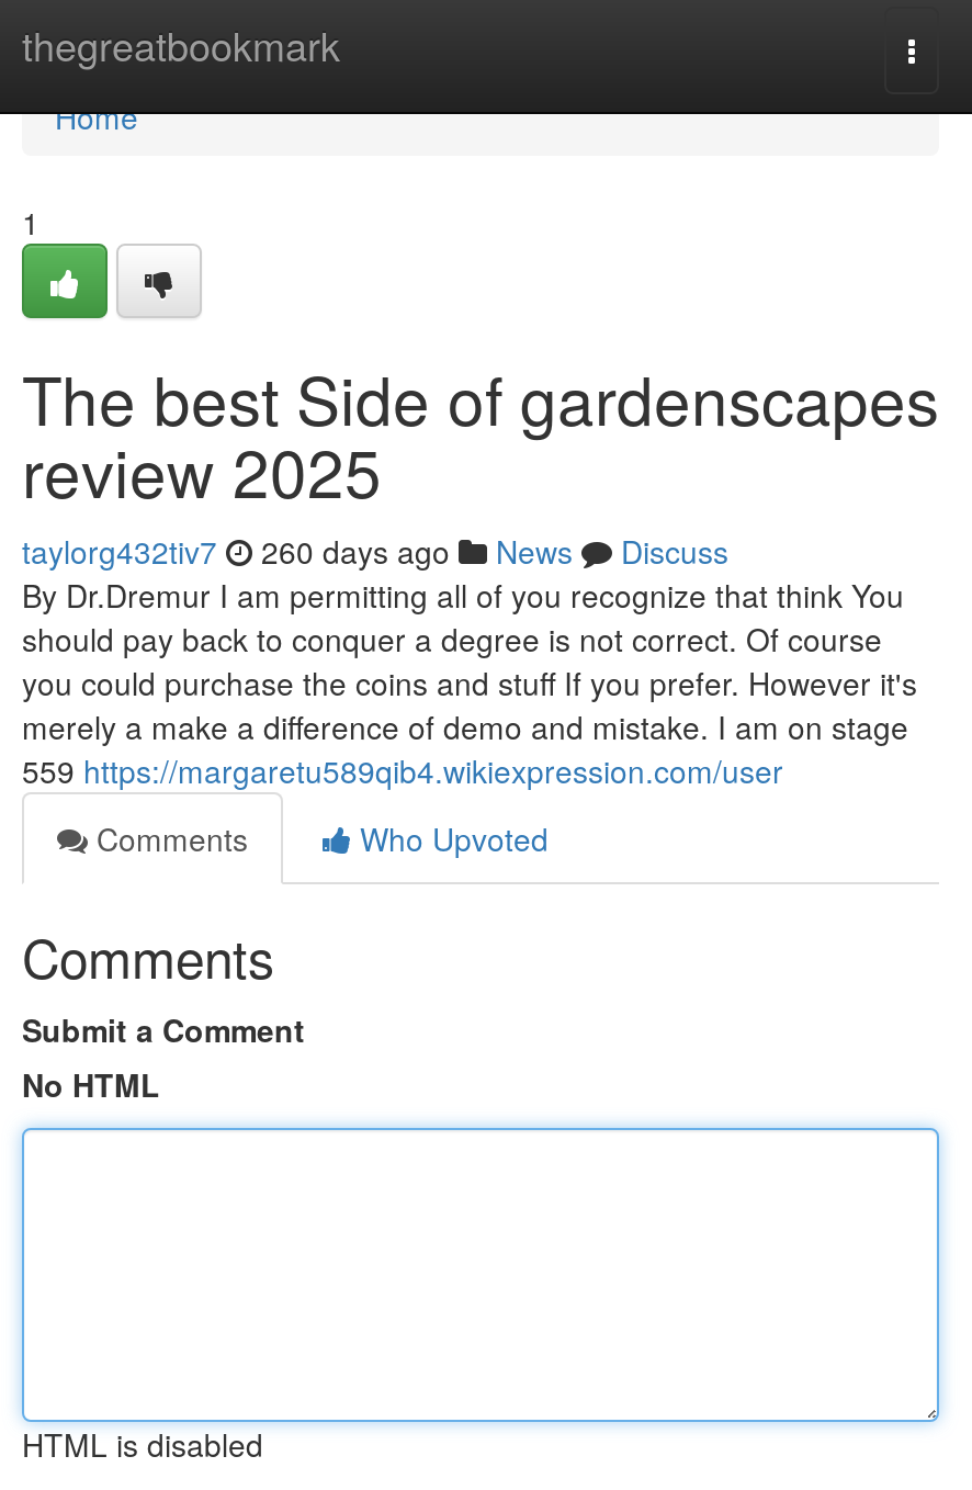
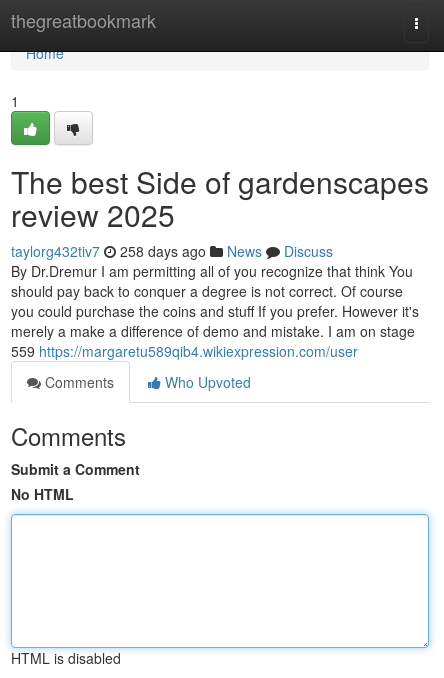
- taylorg432tiv7 260 days ago News Discuss
+ taylorg432tiv7 258 days ago News Discuss
